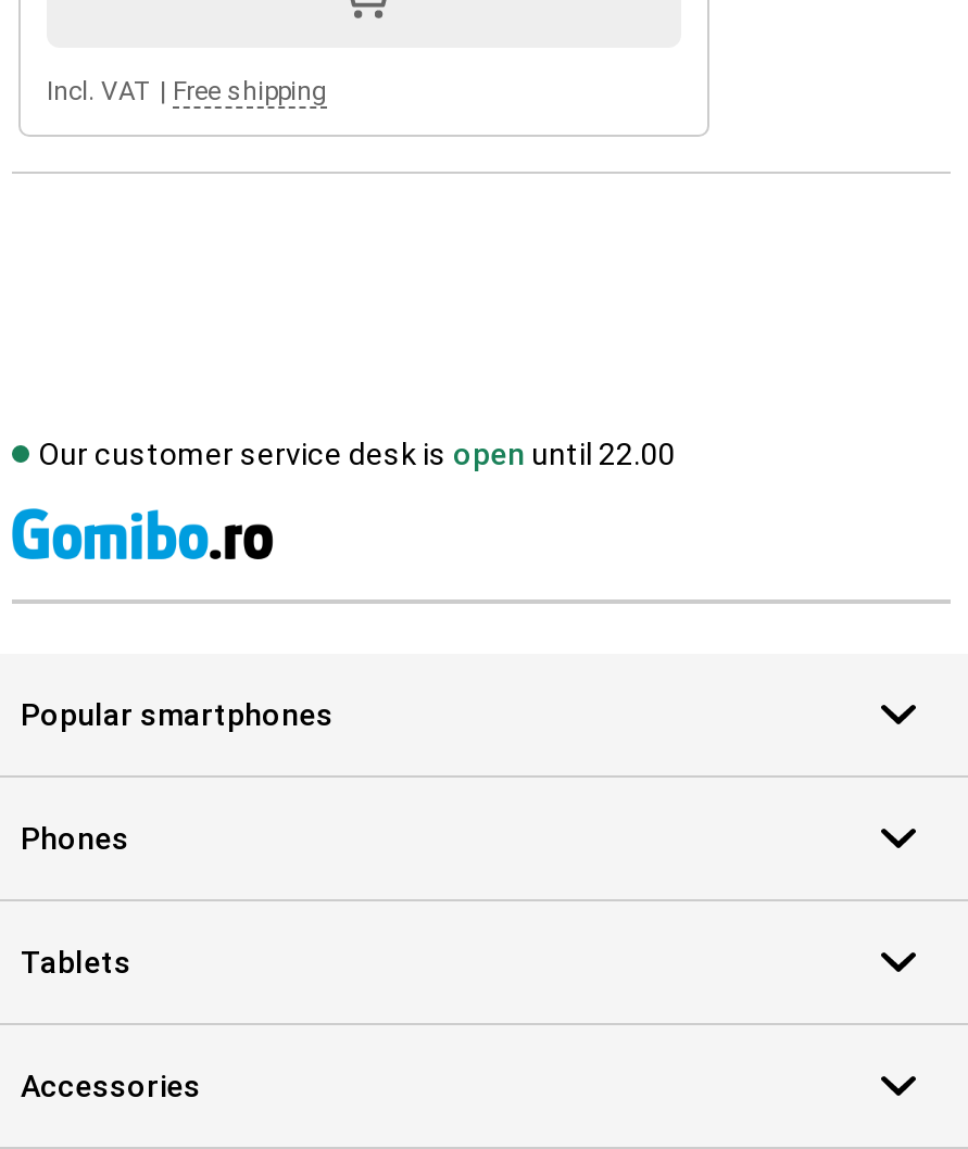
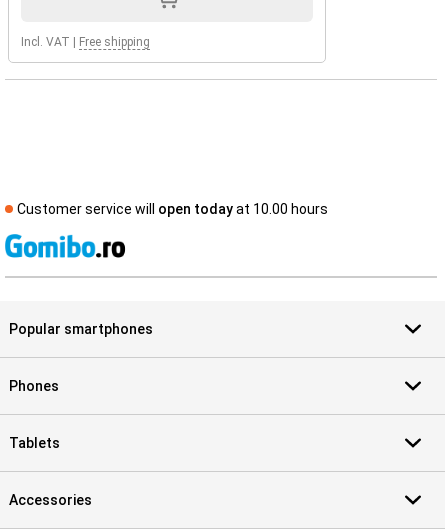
- Our customer service desk is open until 22.00
+ Customer service will open today at 10.00 hours
